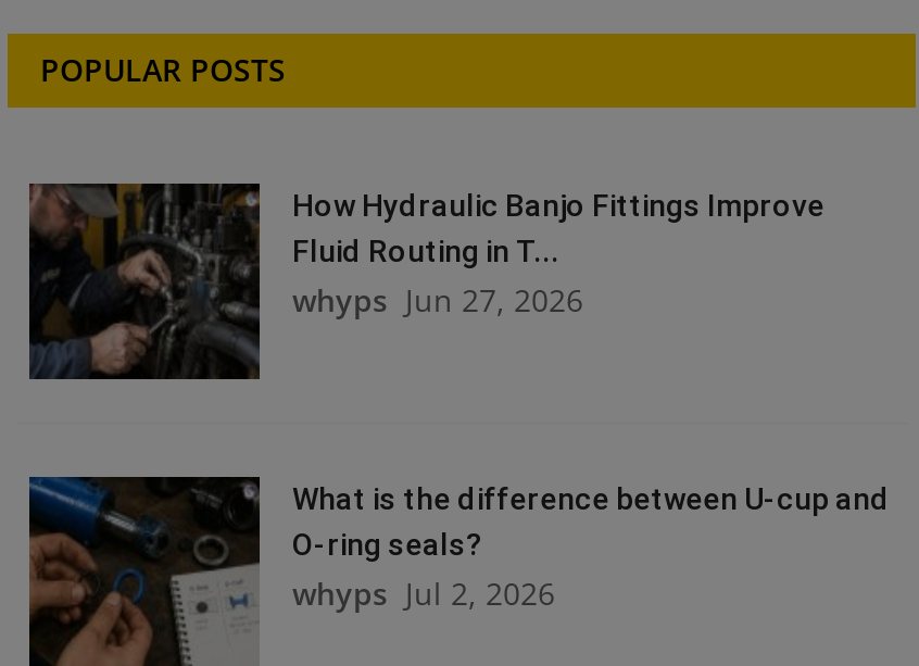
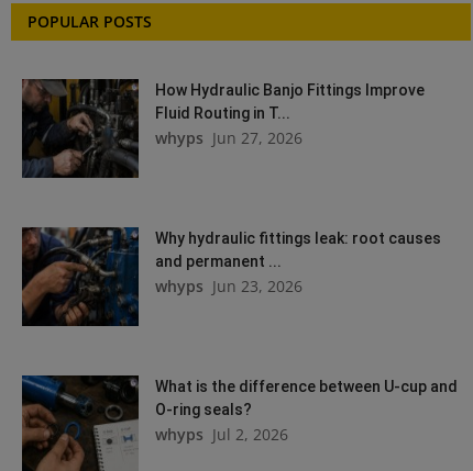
+ [image]
+ Why hydraulic fittings leak: root causes
+ and permanent ...
+ whyps Jun 23, 2026
